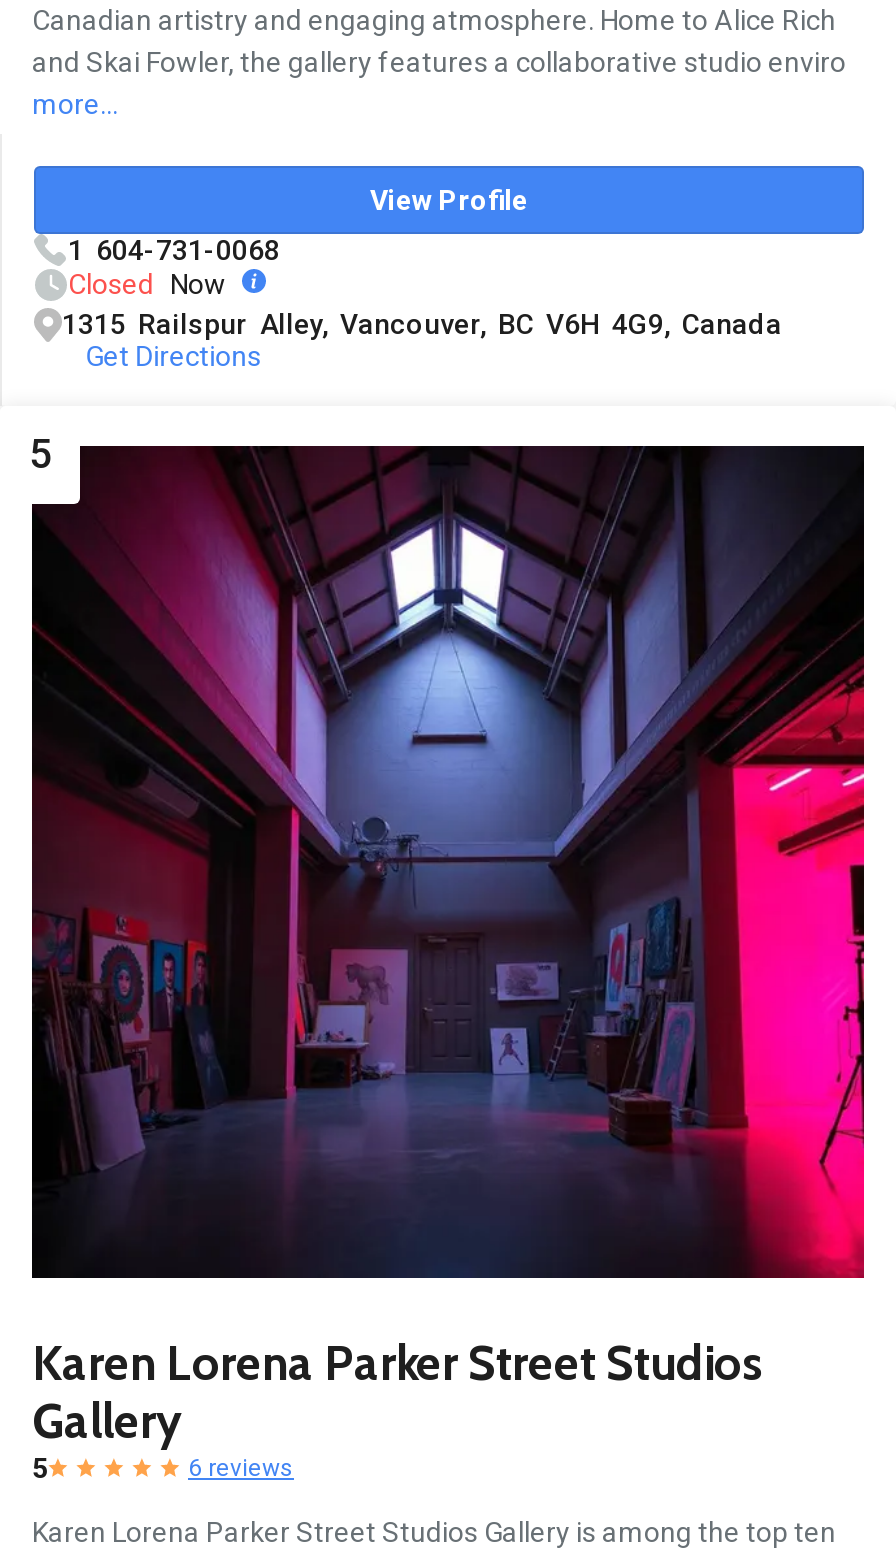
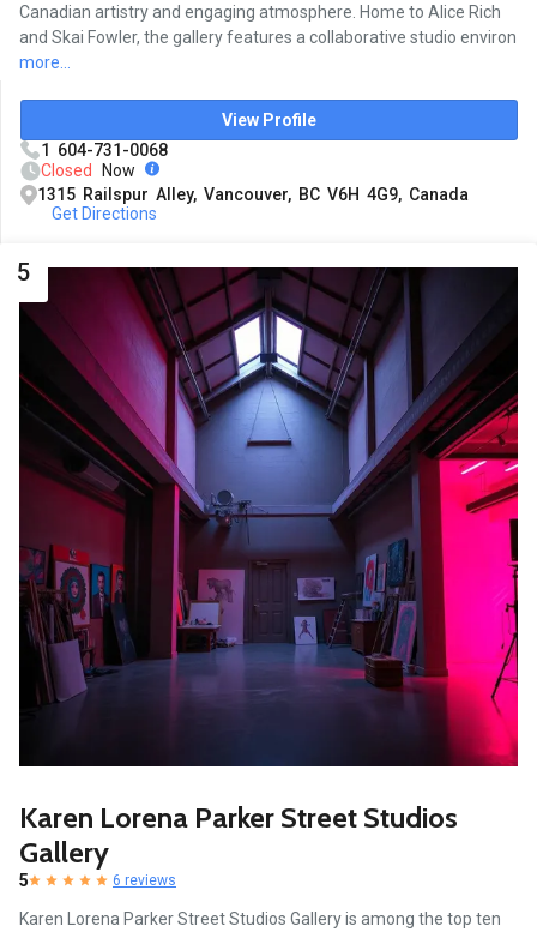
- and Skai Fowler, the gallery features a collaborative studio enviro
+ and Skai Fowler, the gallery features a collaborative studio environ
